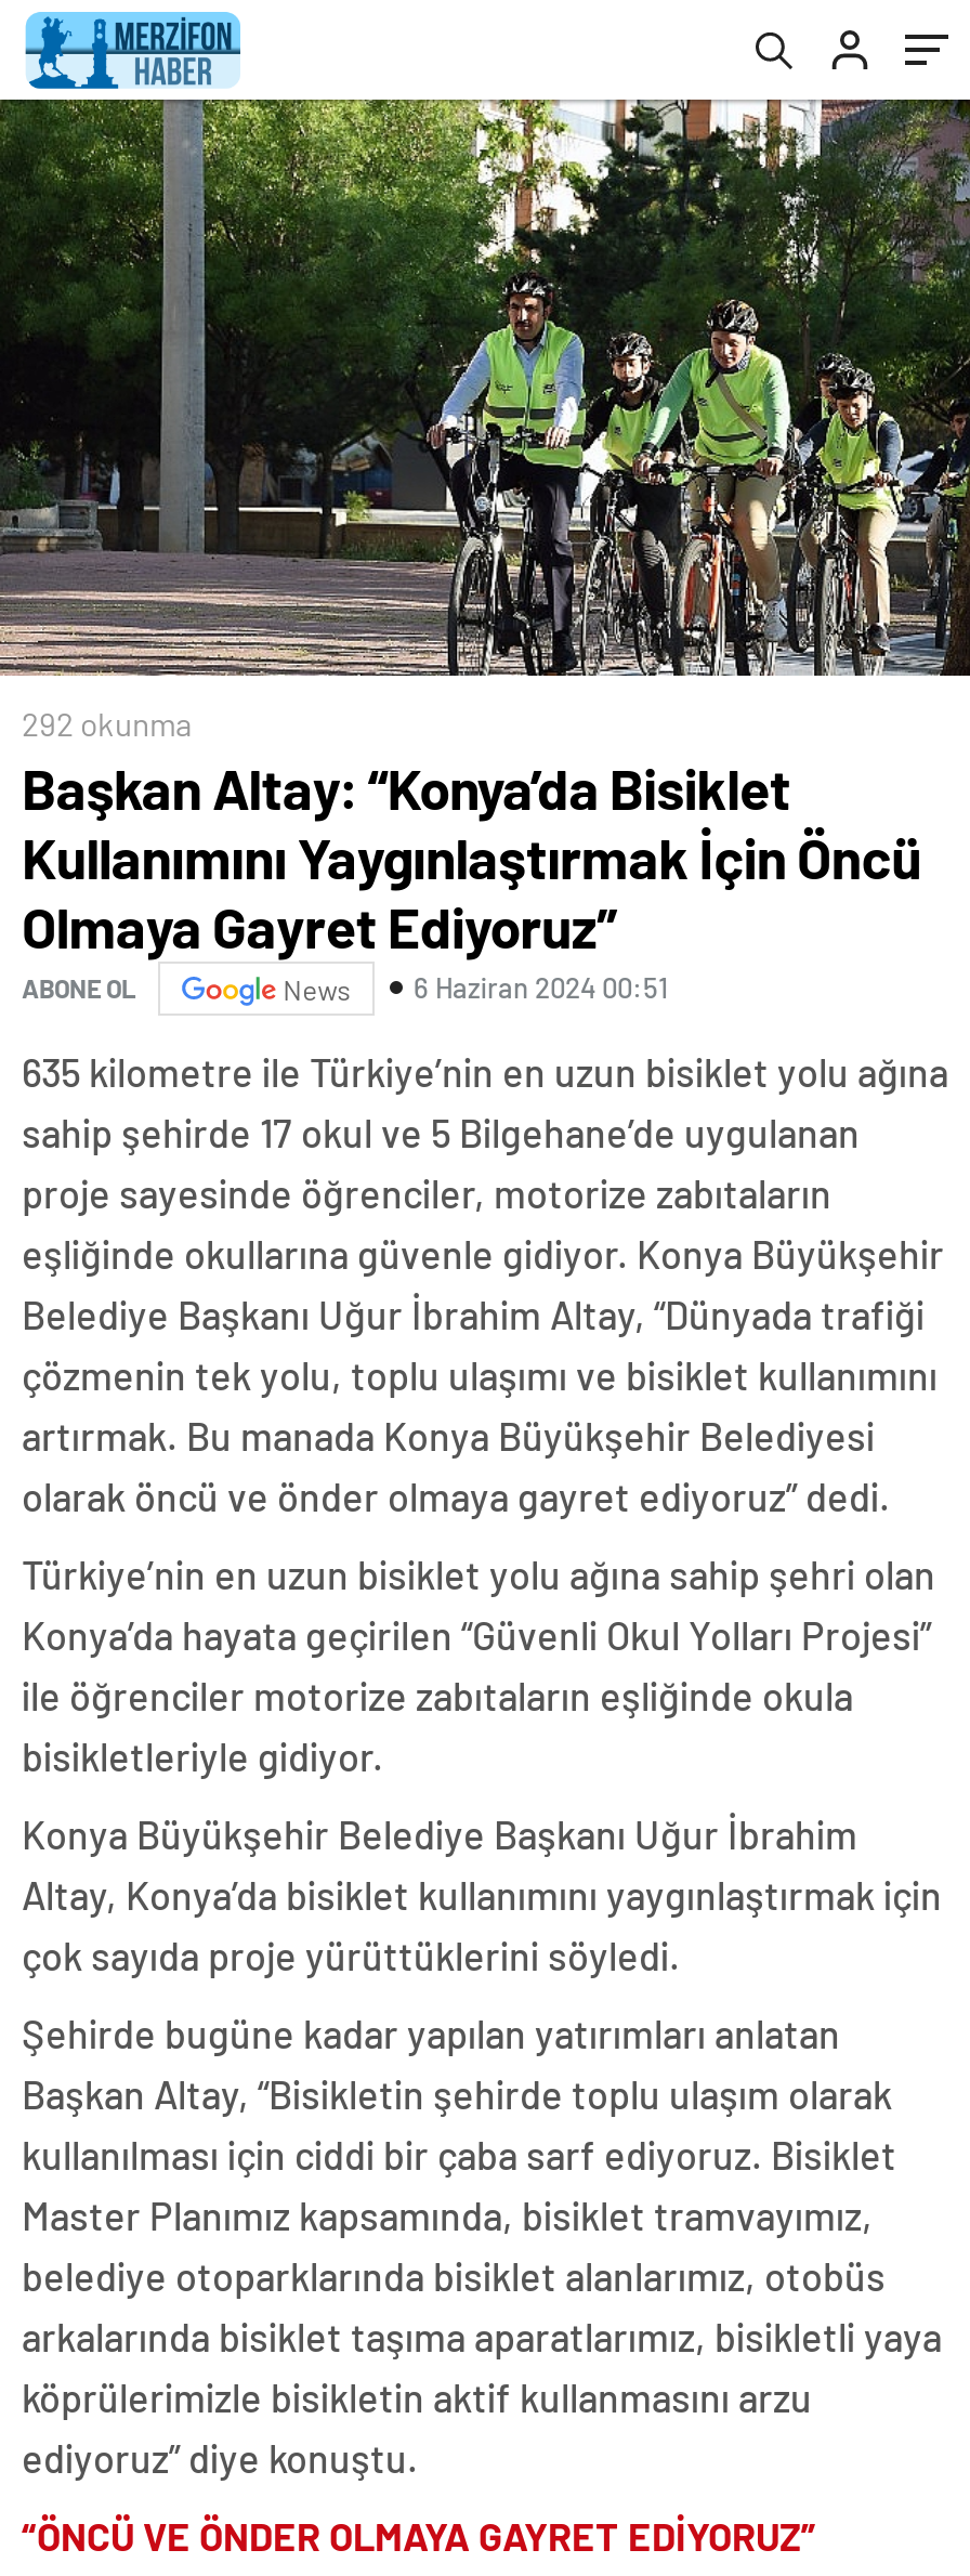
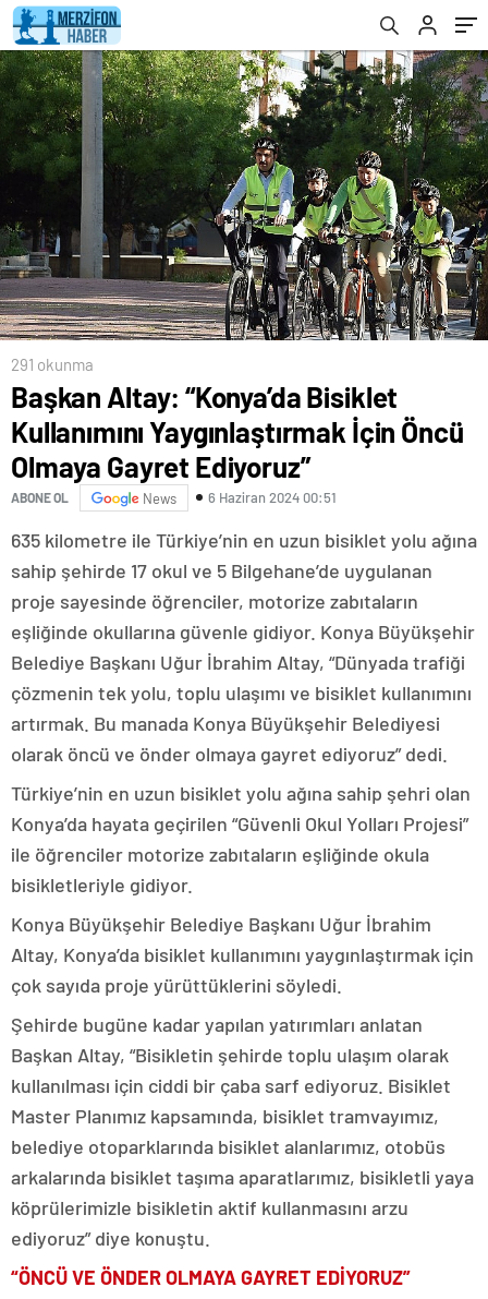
- 292 okunma
+ 291 okunma
